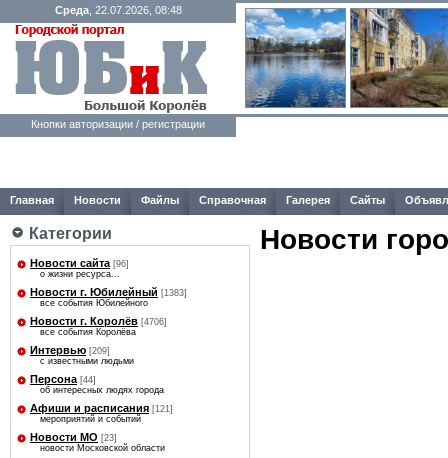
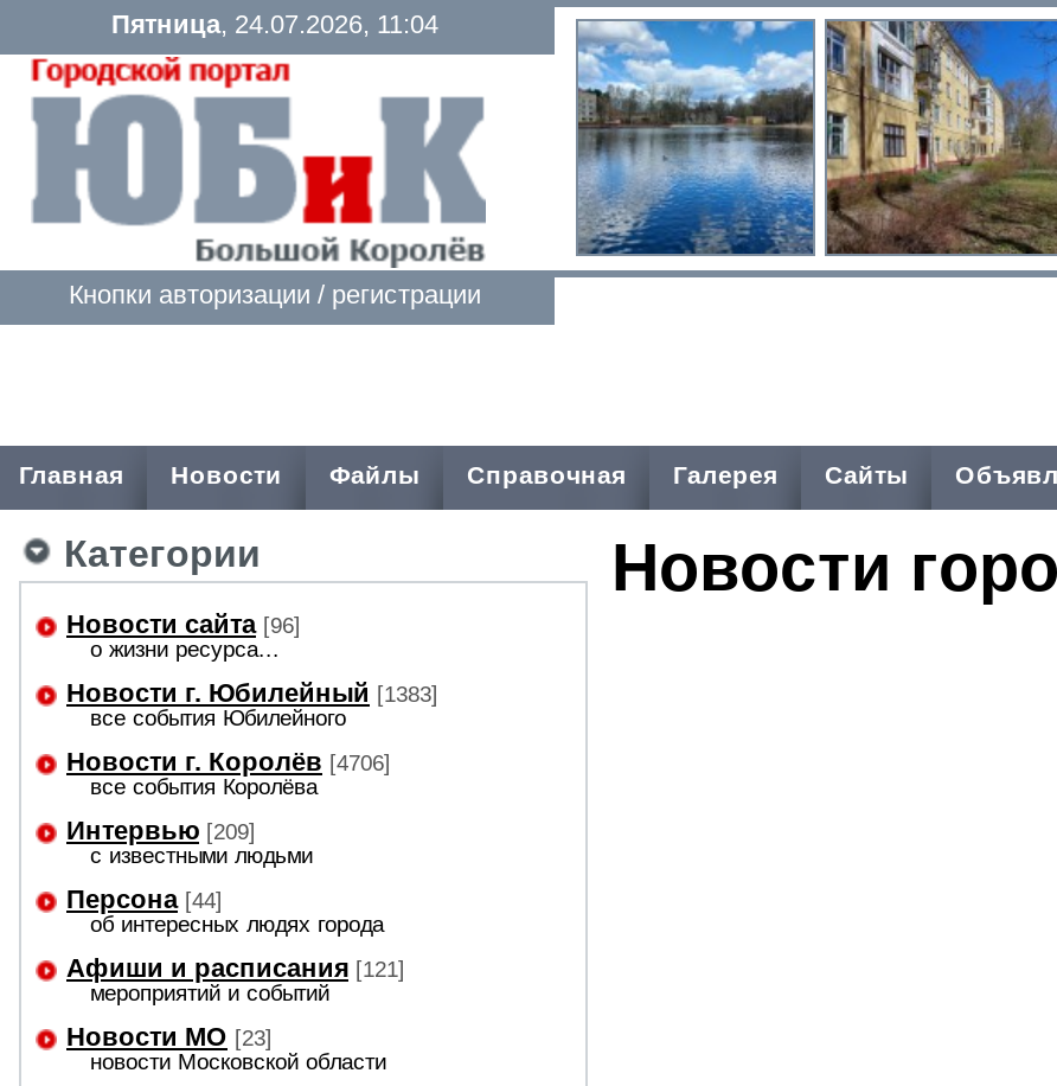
- Среда, 22.07.2026, 08:48
+ Пятница, 24.07.2026, 11:04
